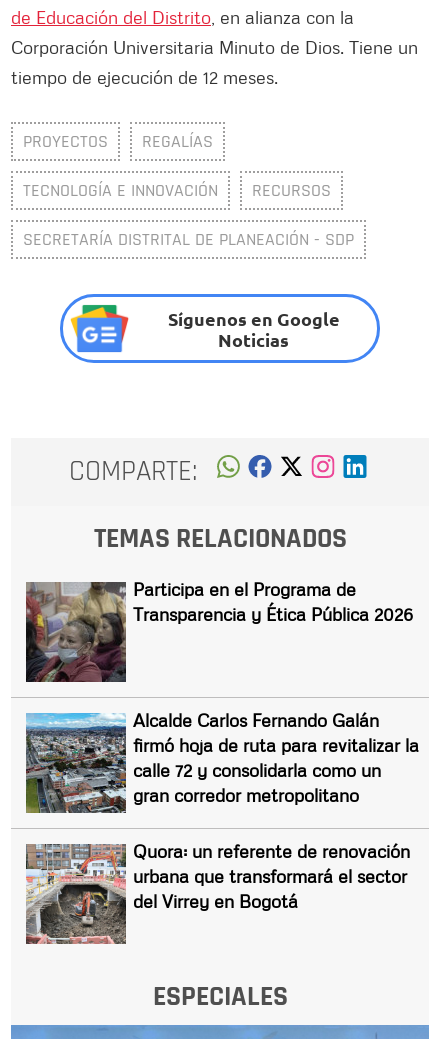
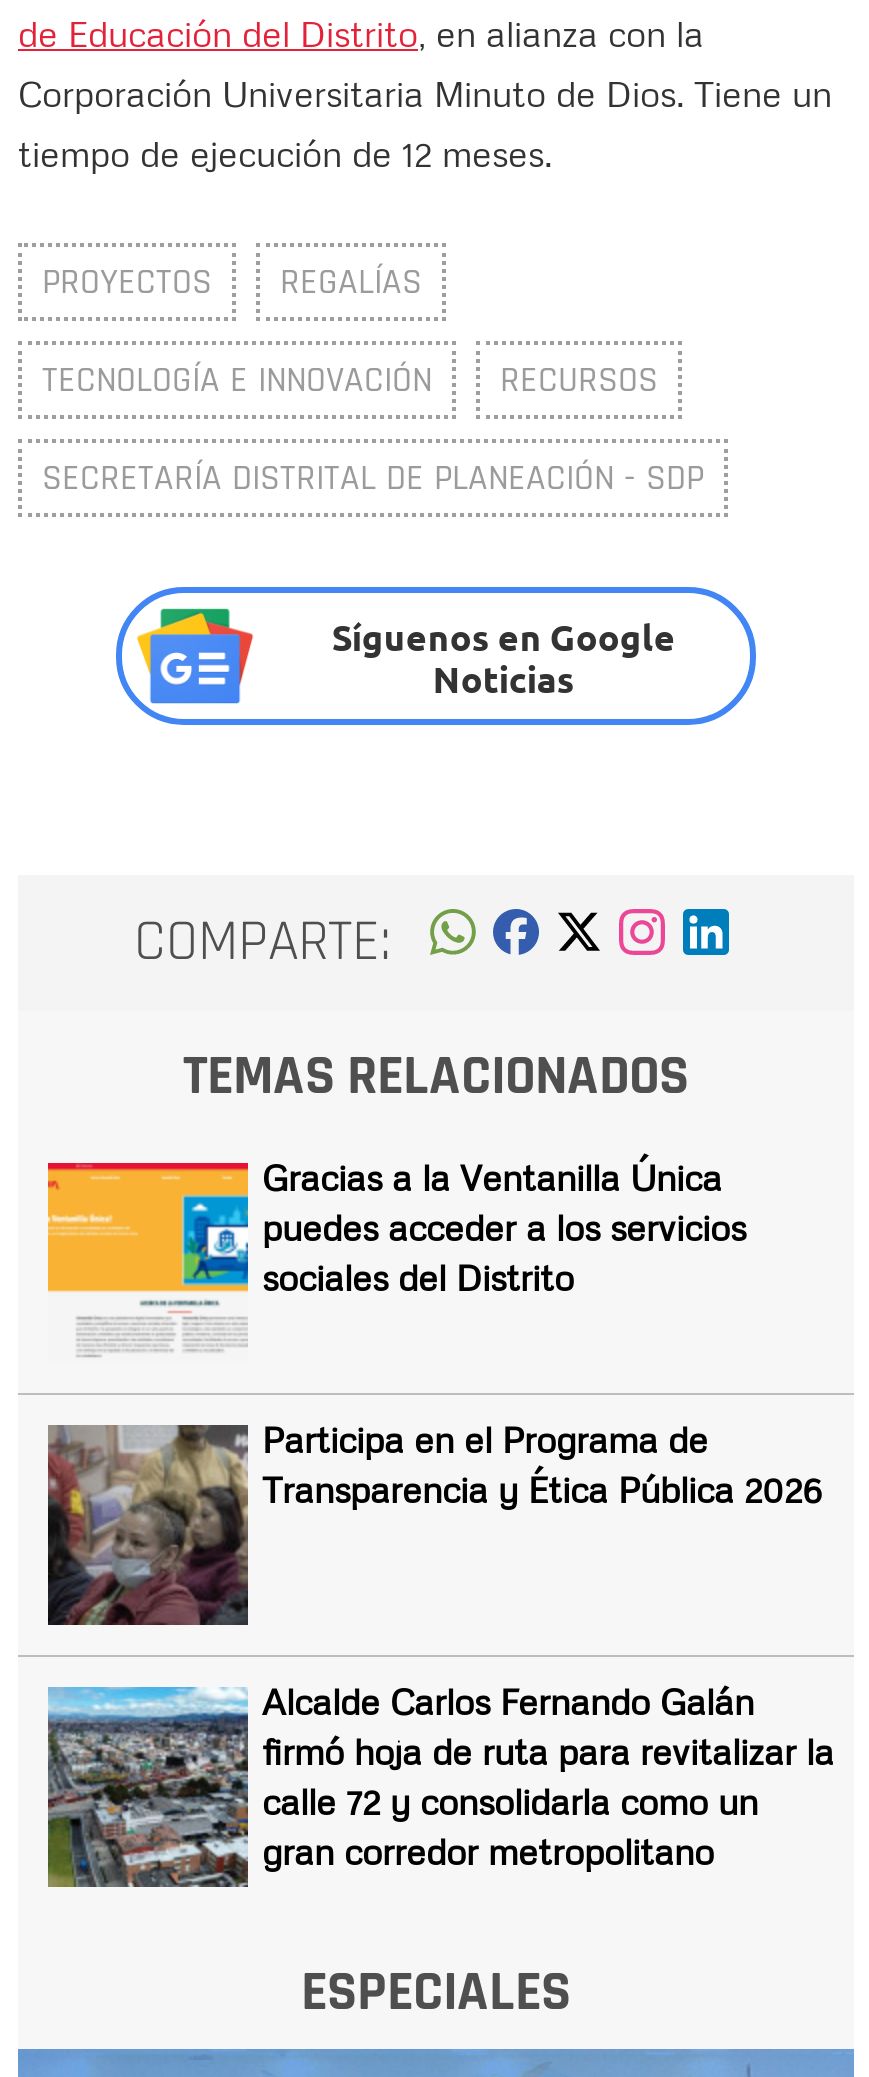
+ [image]
+ Gracias a la Ventanilla Única
+ puedes acceder a los servicios
+ sociales del Distrito

moved down: [image] | Participa en el Programa de | Transparencia y Ética Pública 2026 | Alcalde Carlos Fernando Galán | firmó hoja de ruta para revitalizar la | calle 72 y consolidarla como un | gran corredor metropolitano

- [image]
- Quora: un referente de renovación
- urbana que transformará el sector
- del Virrey en Bogotá
